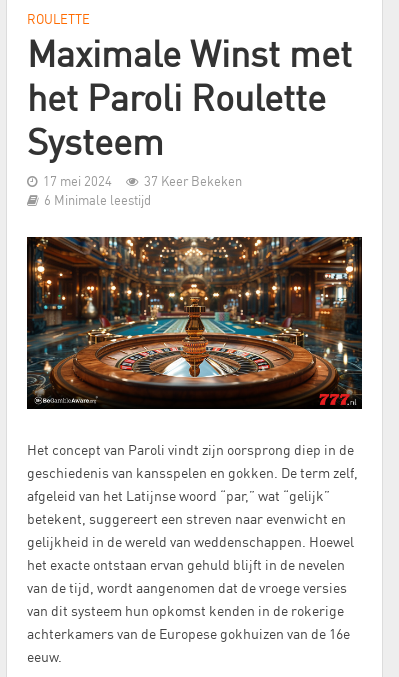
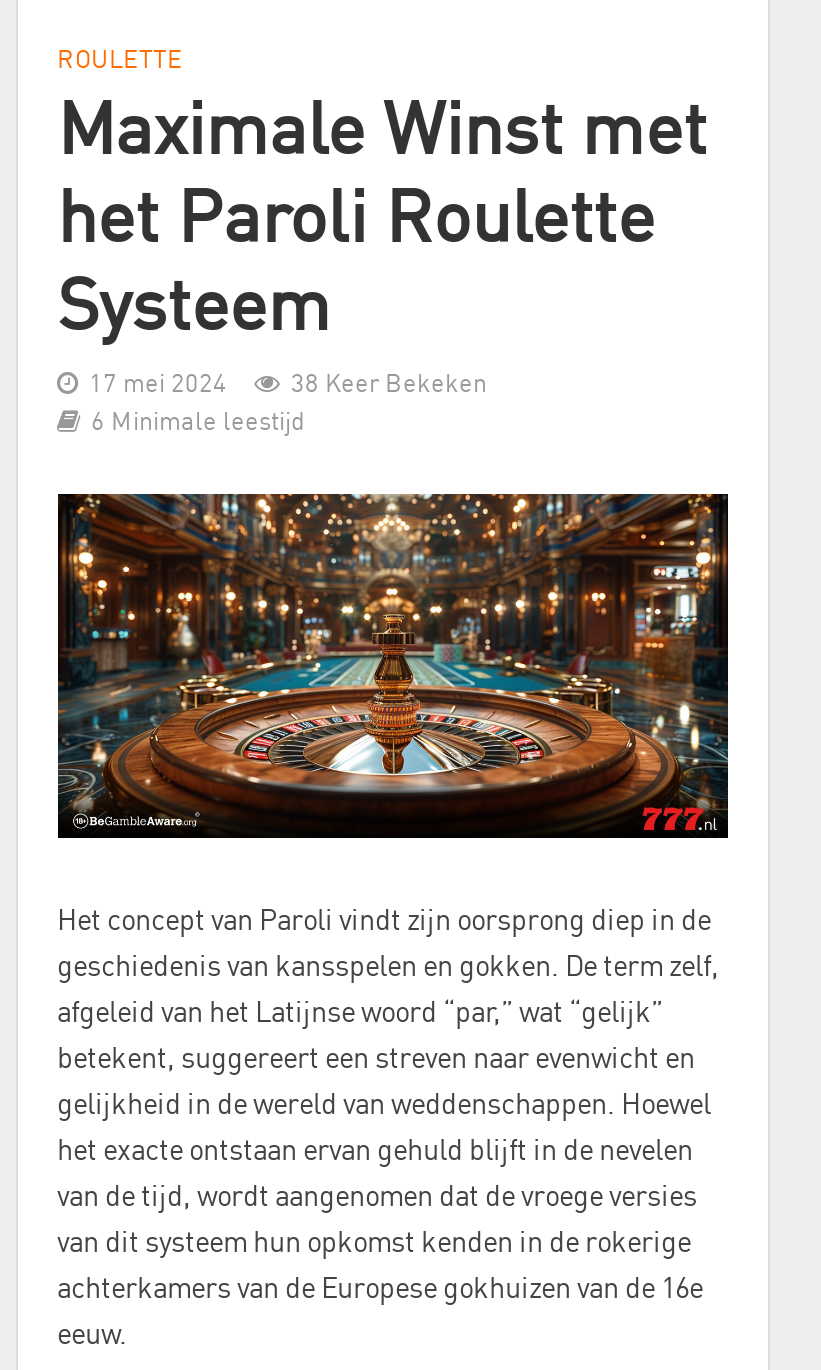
- 37 Keer Bekeken
+ 38 Keer Bekeken
